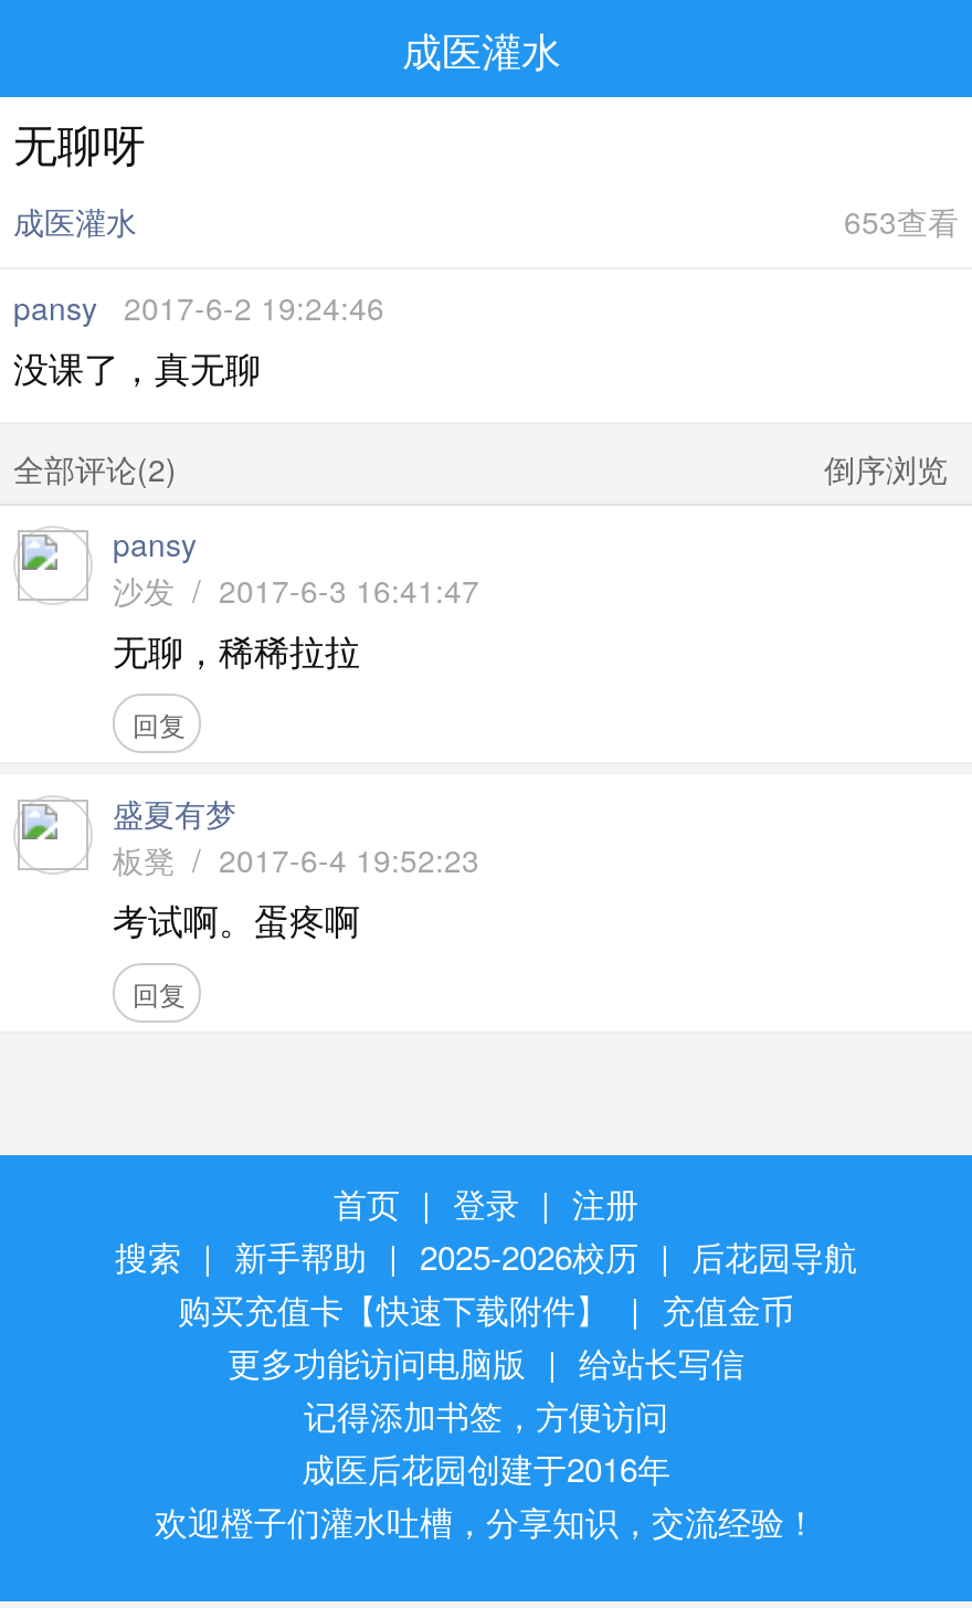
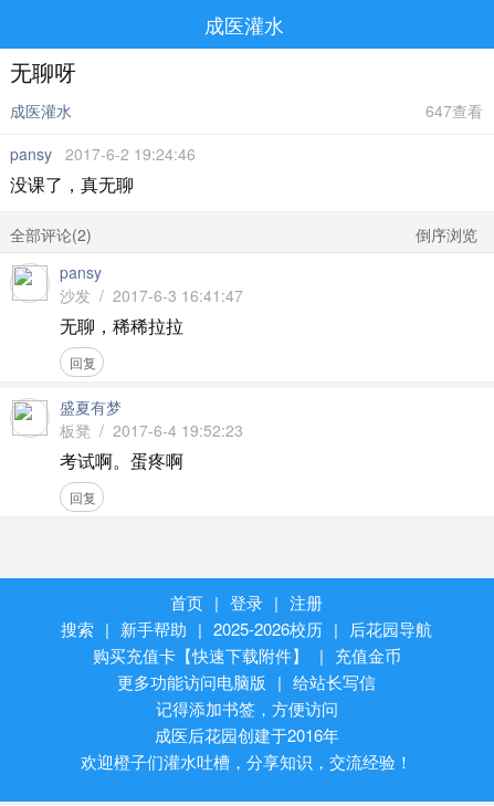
- 653查看
+ 647查看
